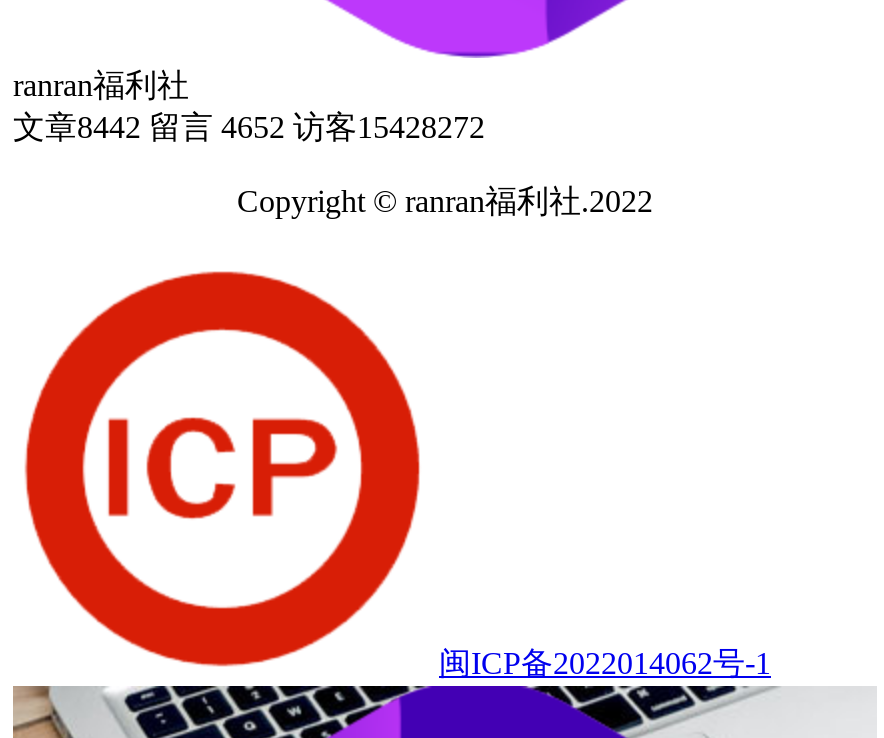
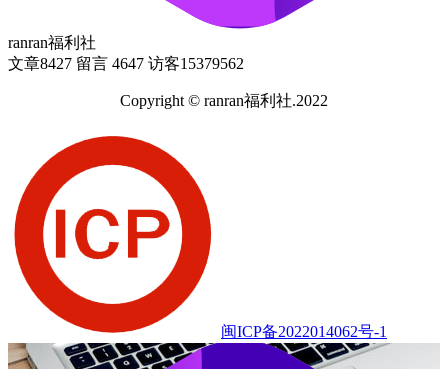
- 文章8442 留言4652访客15428272
+ 文章8427 留言4647访客15379562
